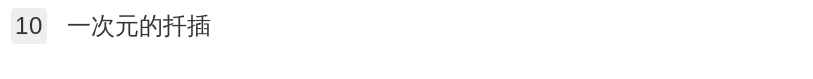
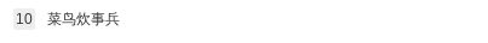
- 一次元的扦插
+ 菜鸟炊事兵
